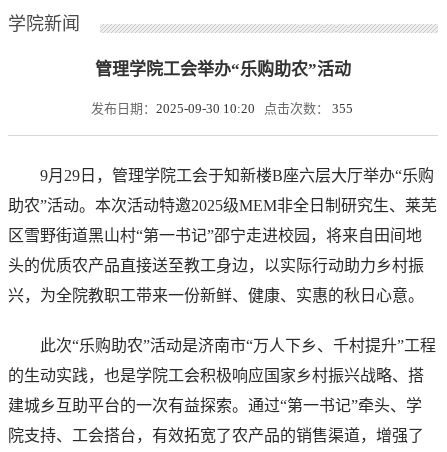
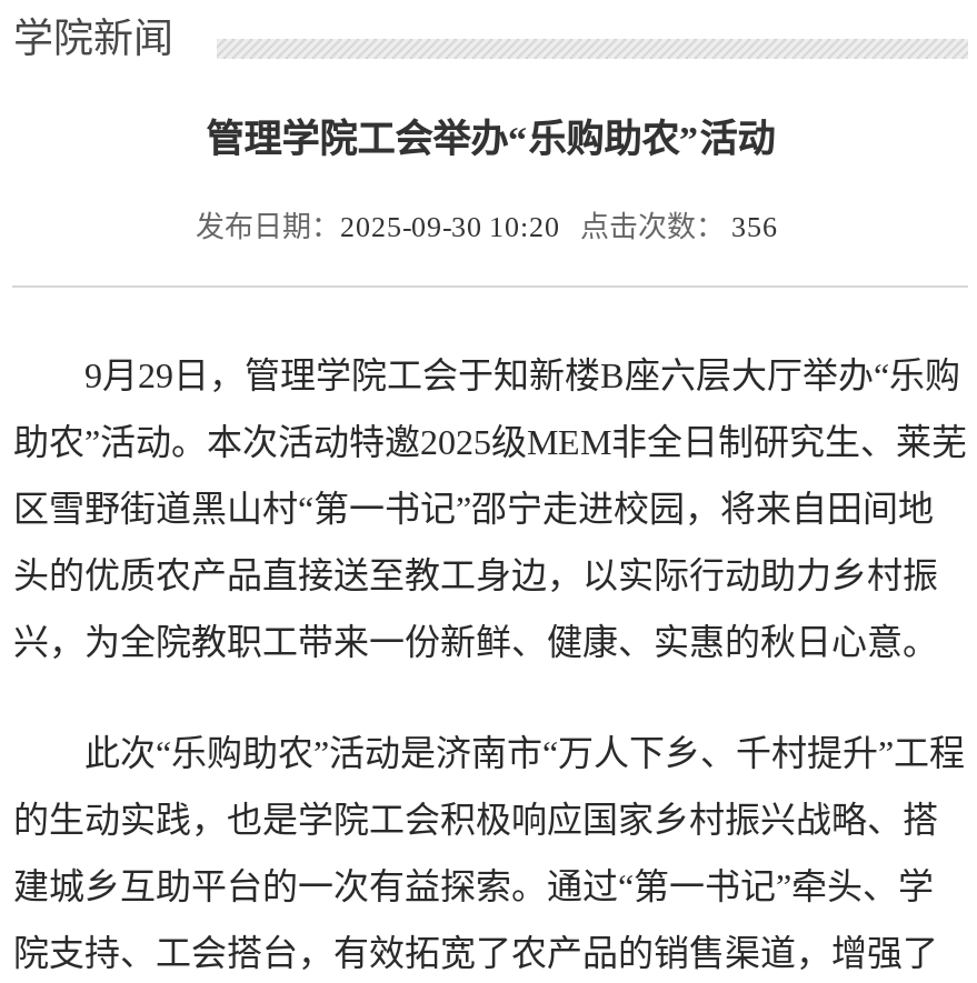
- 发布日期：2025-09-30 10:20 点击次数： 355
+ 发布日期：2025-09-30 10:20 点击次数： 356
